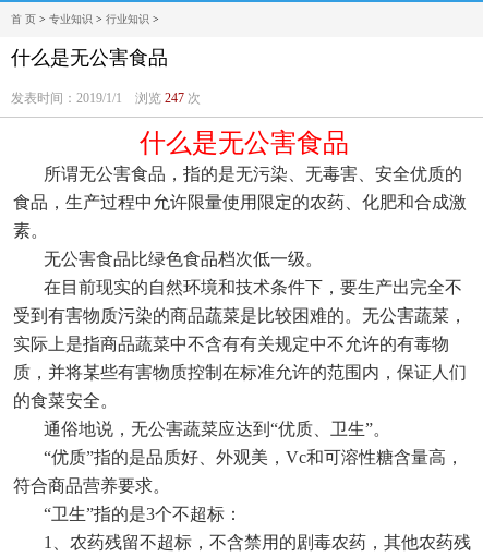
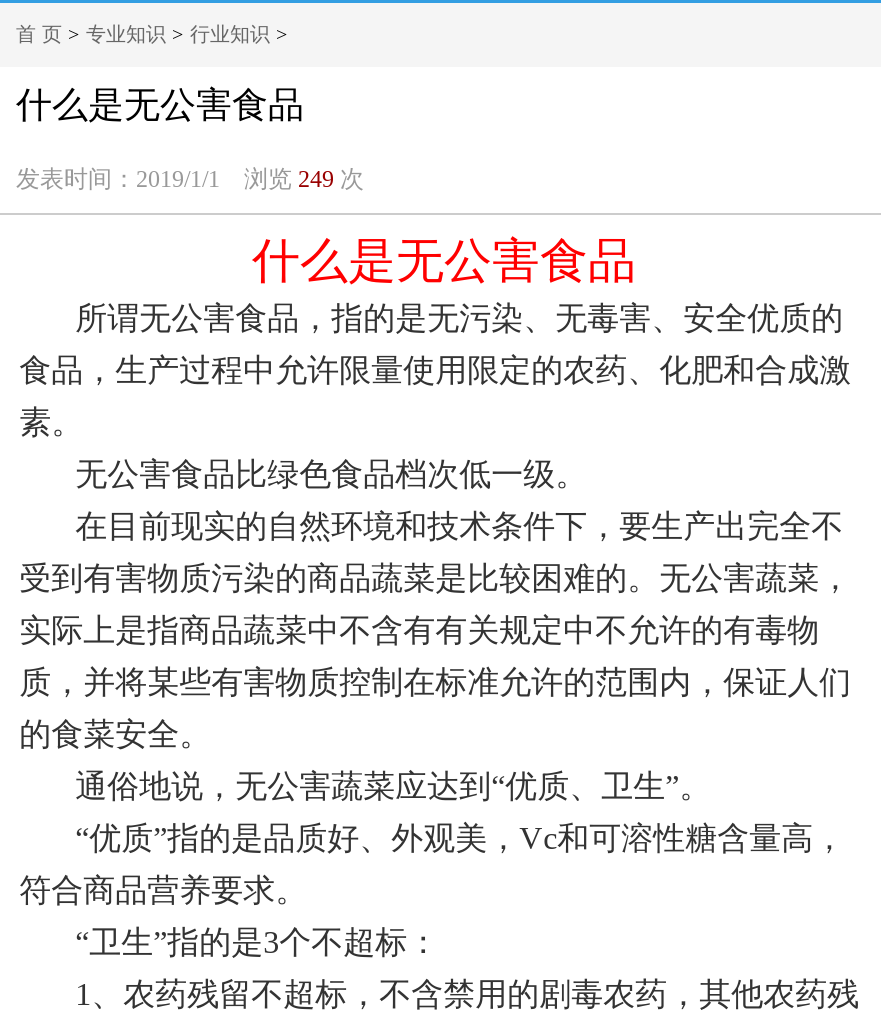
- 发表时间：2019/1/1 浏览247次
+ 发表时间：2019/1/1 浏览249次
